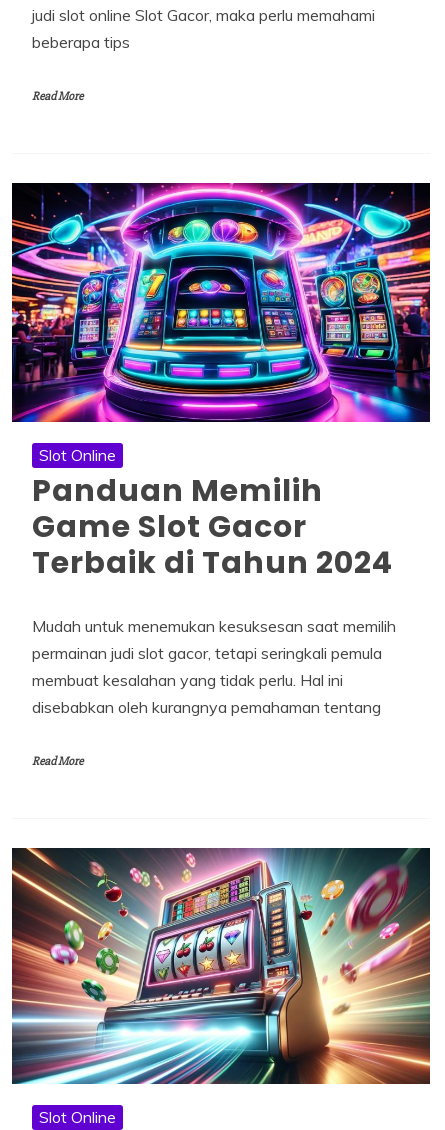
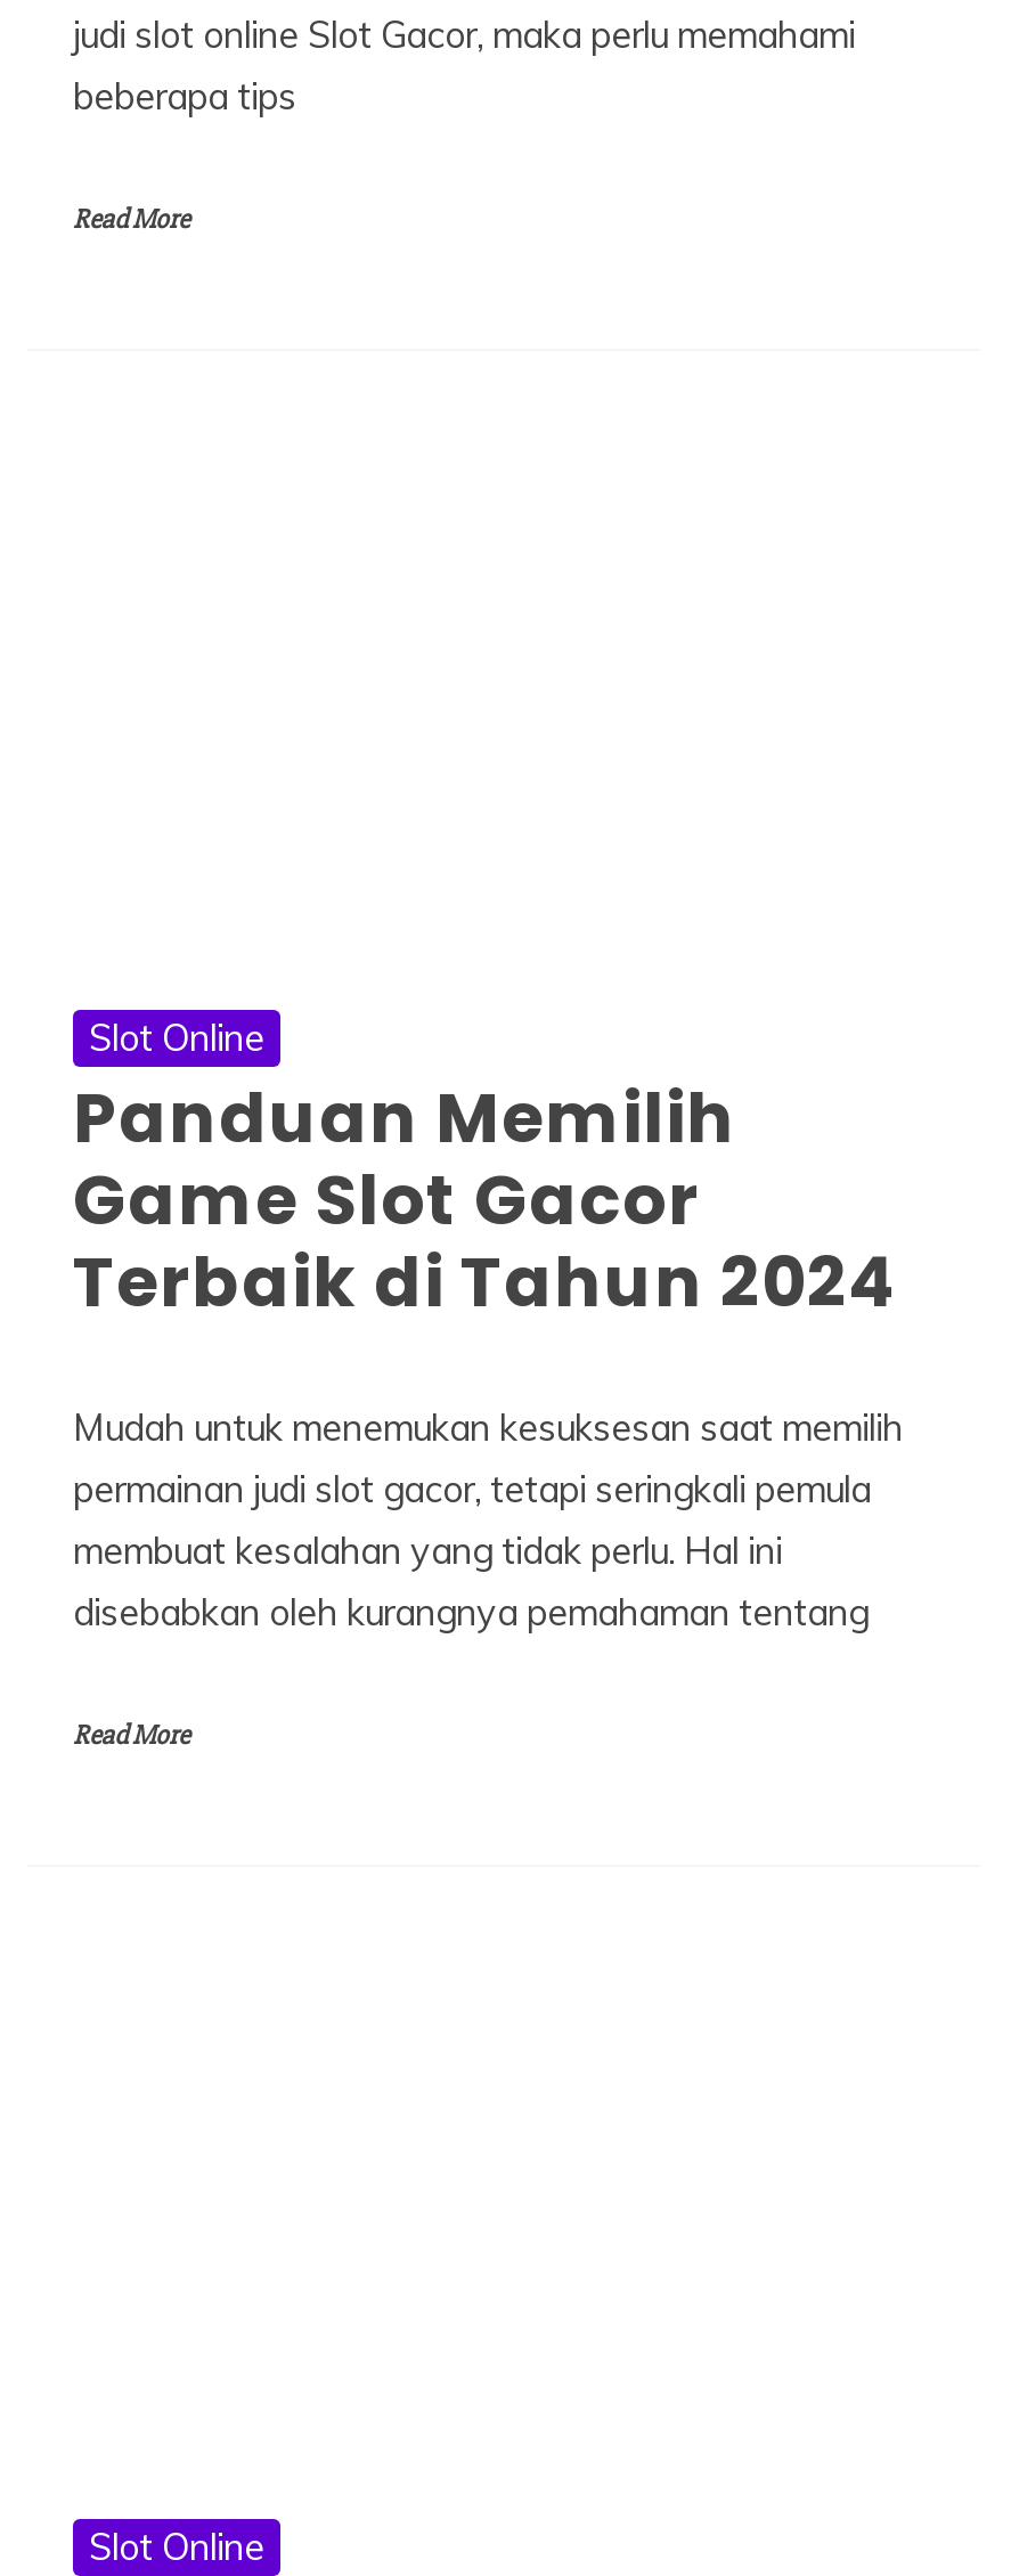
- [image]

- [image]
